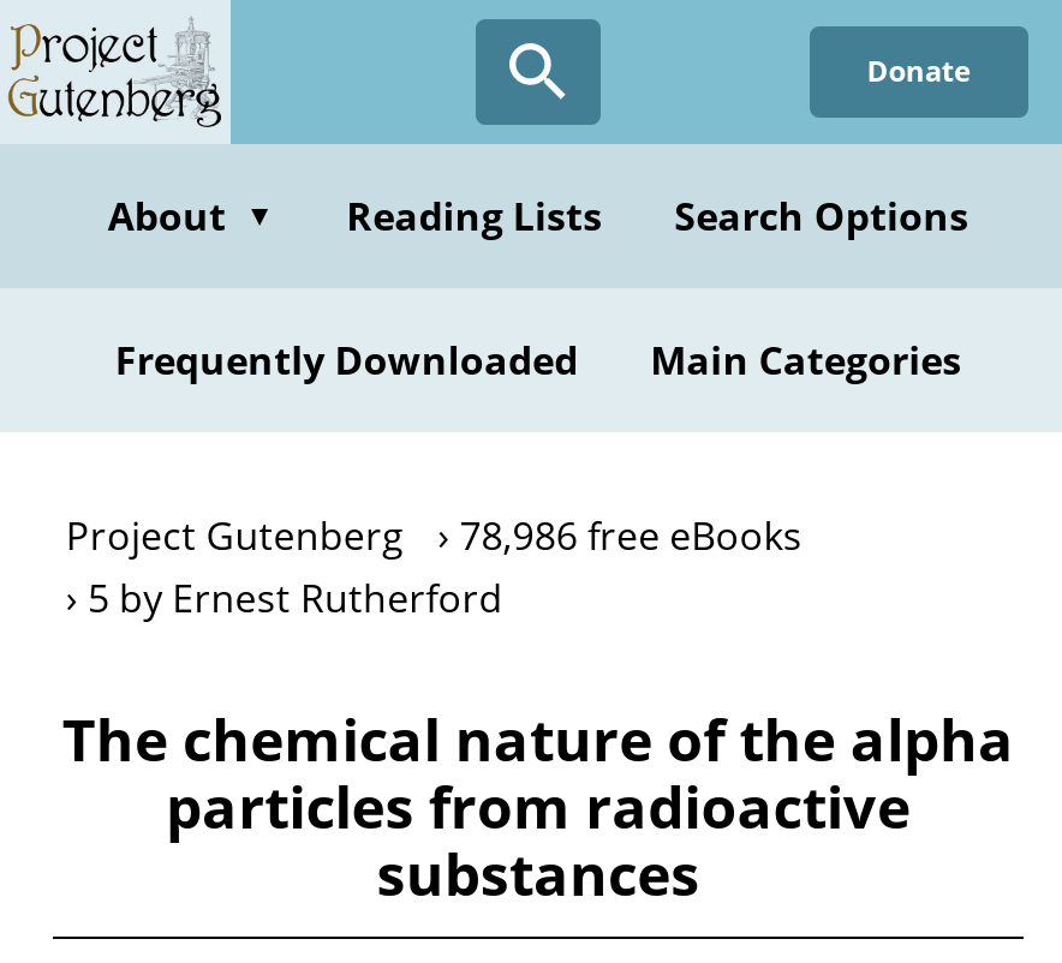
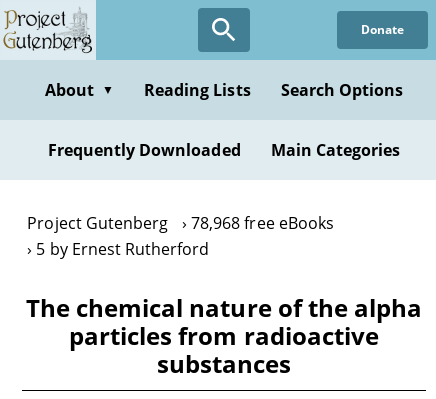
- Project Gutenberg 78,986 free eBooks
+ Project Gutenberg 78,968 free eBooks
